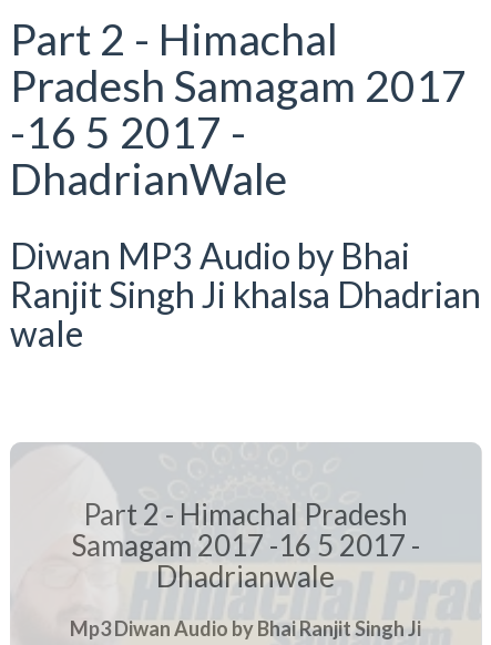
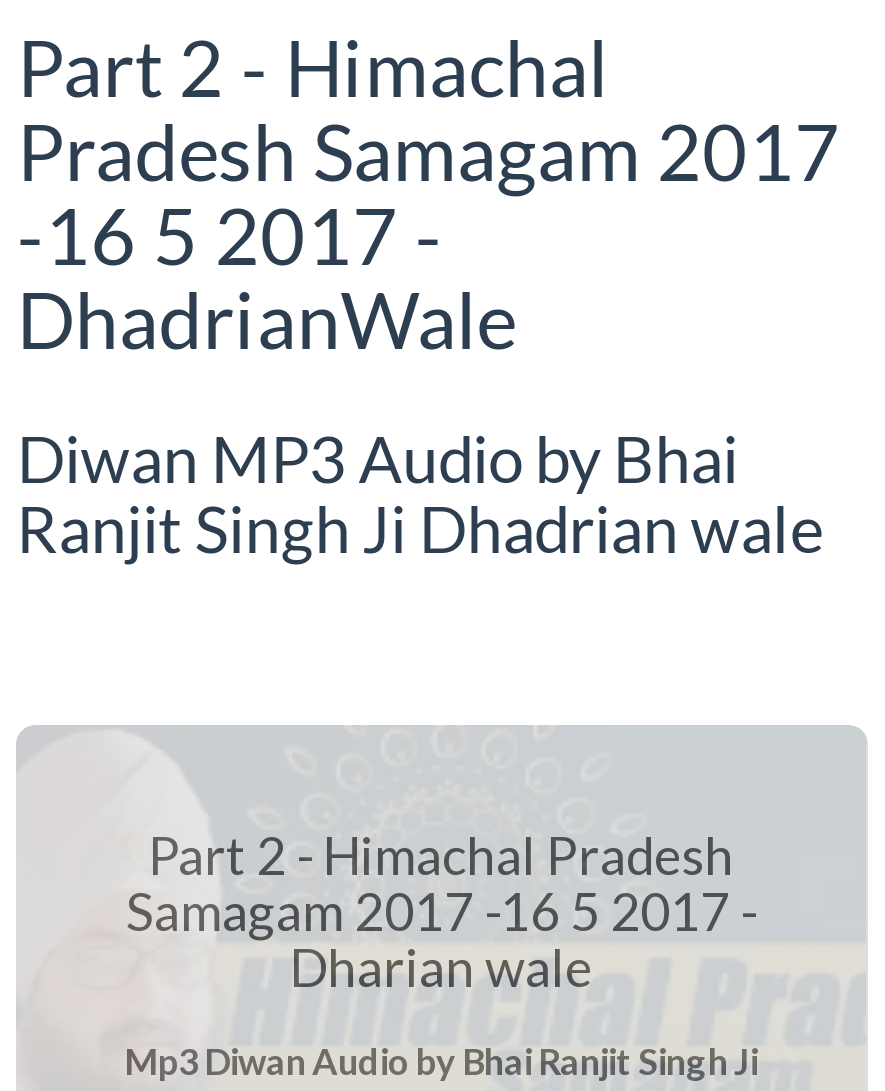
- Ranjit Singh Ji khalsa Dhadrian
- wale
+ Ranjit Singh Ji Dhadrian wale

- Dhadrianwale
+ Dharian wale
